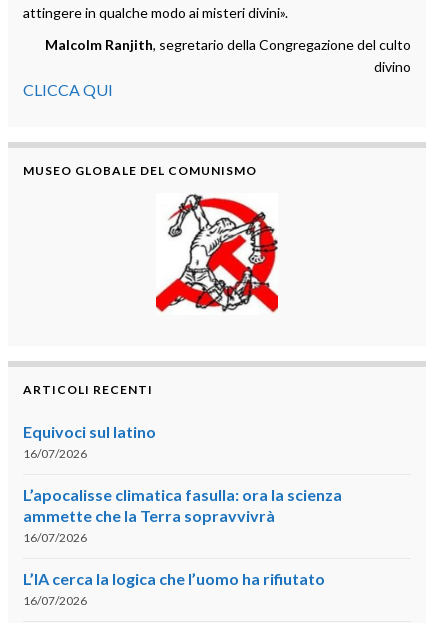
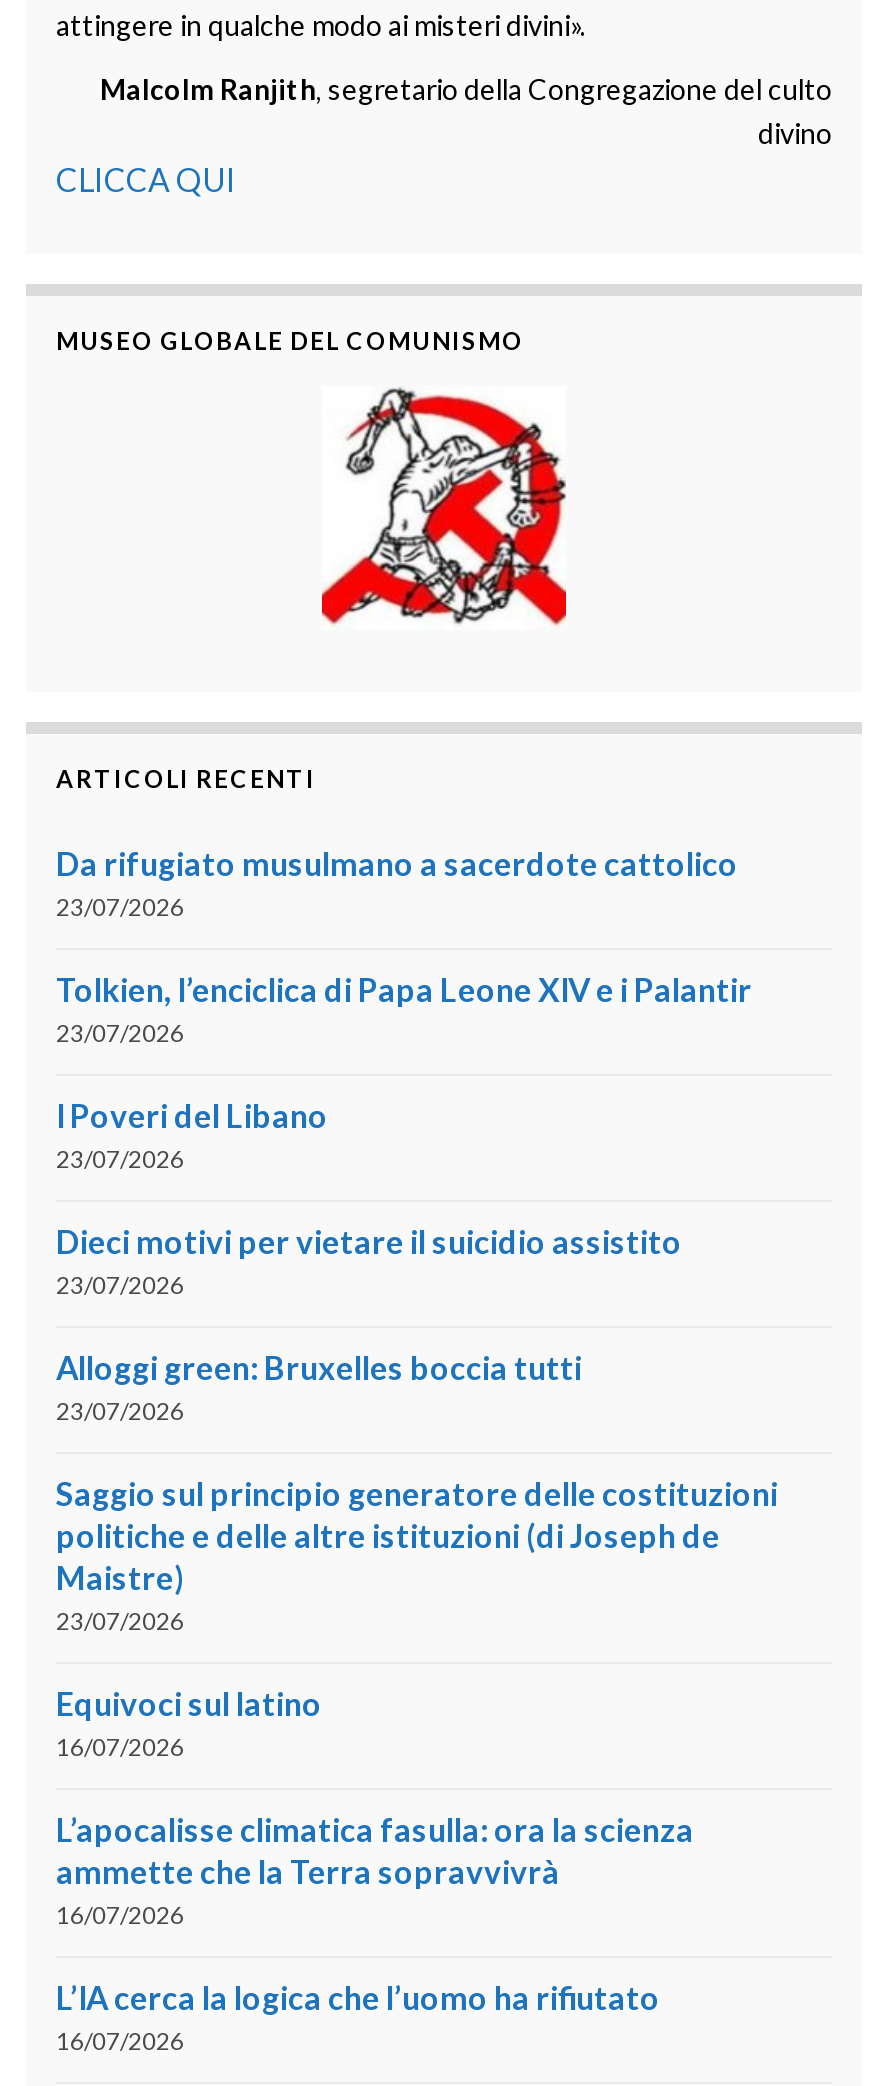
+ Da rifugiato musulmano a sacerdote cattolico
+ 23/07/2026
+ Tolkien, l’enciclica di Papa Leone XIV e i Palantir
+ 23/07/2026
+ I Poveri del Libano
+ 23/07/2026
+ Dieci motivi per vietare il suicidio assistito
+ 23/07/2026
+ Alloggi green: Bruxelles boccia tutti
+ 23/07/2026
+ Saggio sul principio generatore delle costituzioni
+ politiche e delle altre istituzioni (di Joseph de
+ Maistre)
+ 23/07/2026
